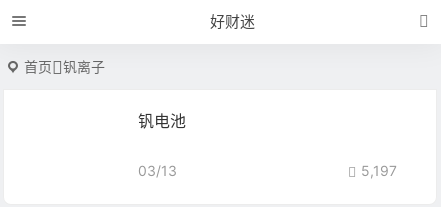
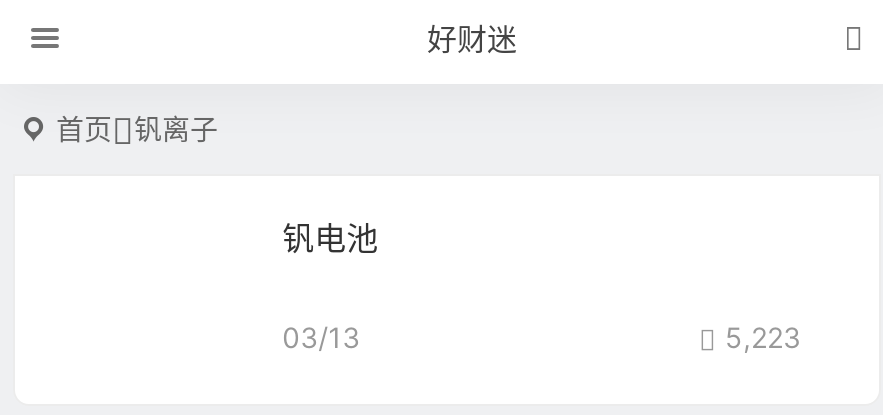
- 5,197
+ 5,223
